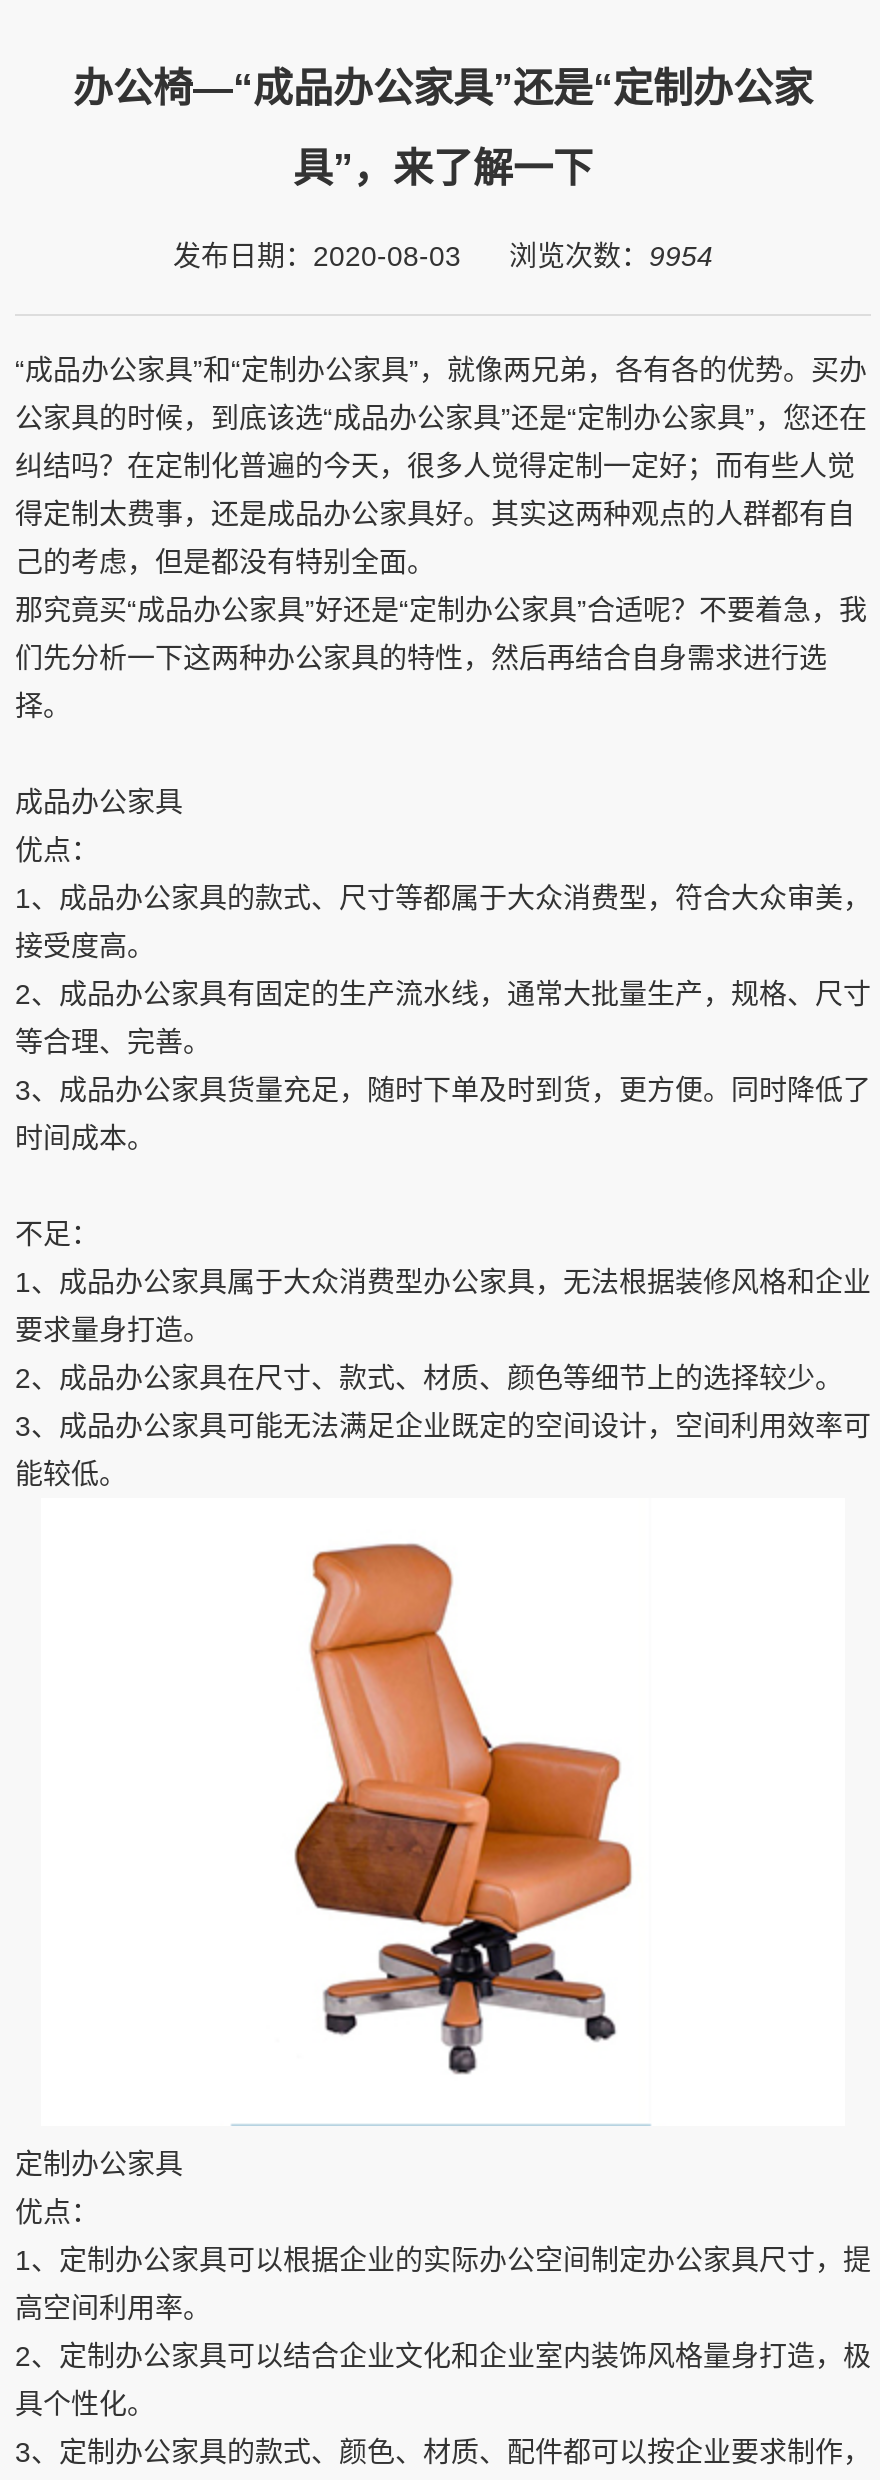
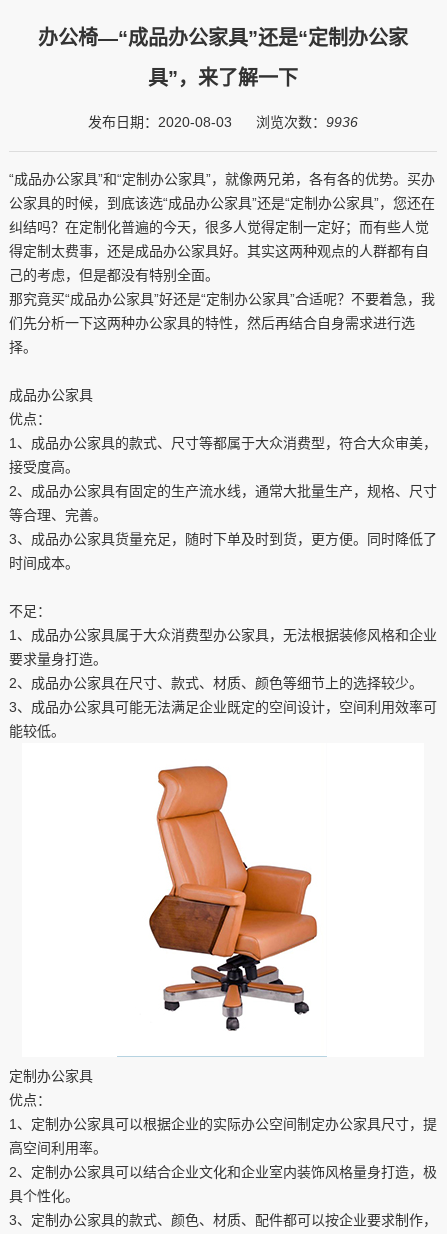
- 发布日期：2020-08-03 浏览次数：9954
+ 发布日期：2020-08-03 浏览次数：9936
